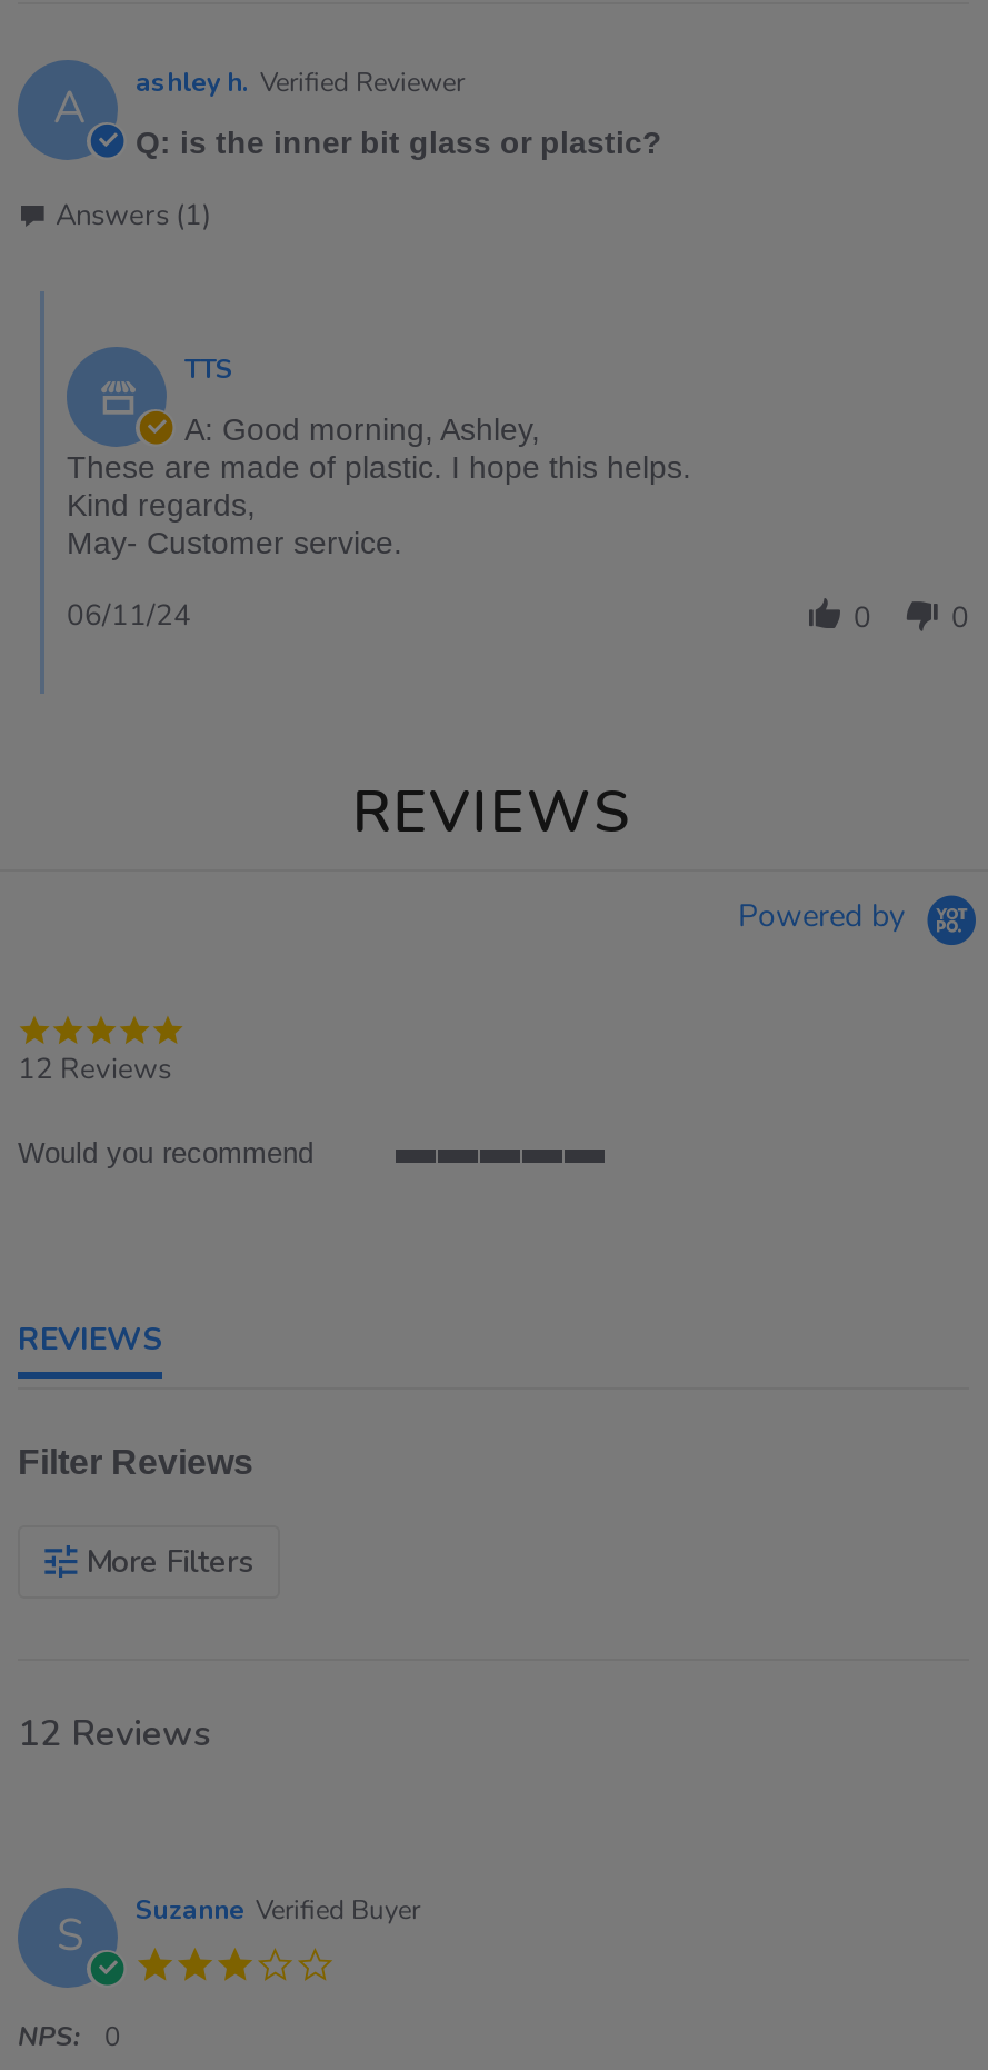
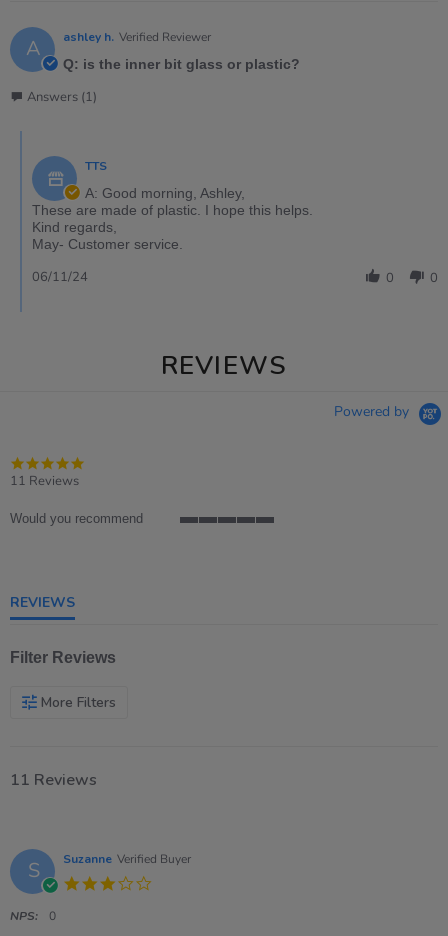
- 12 Reviews
+ 11 Reviews

- 12 Reviews
+ 11 Reviews
